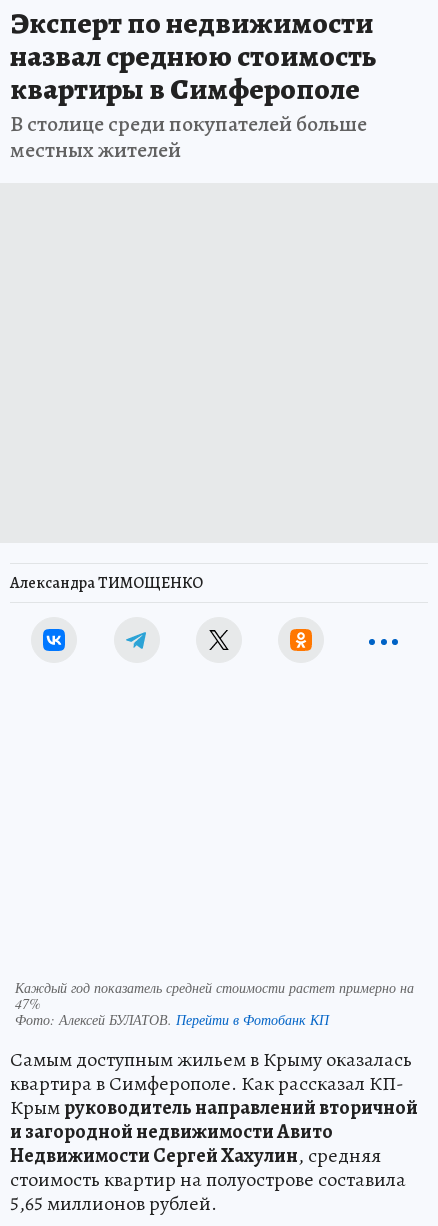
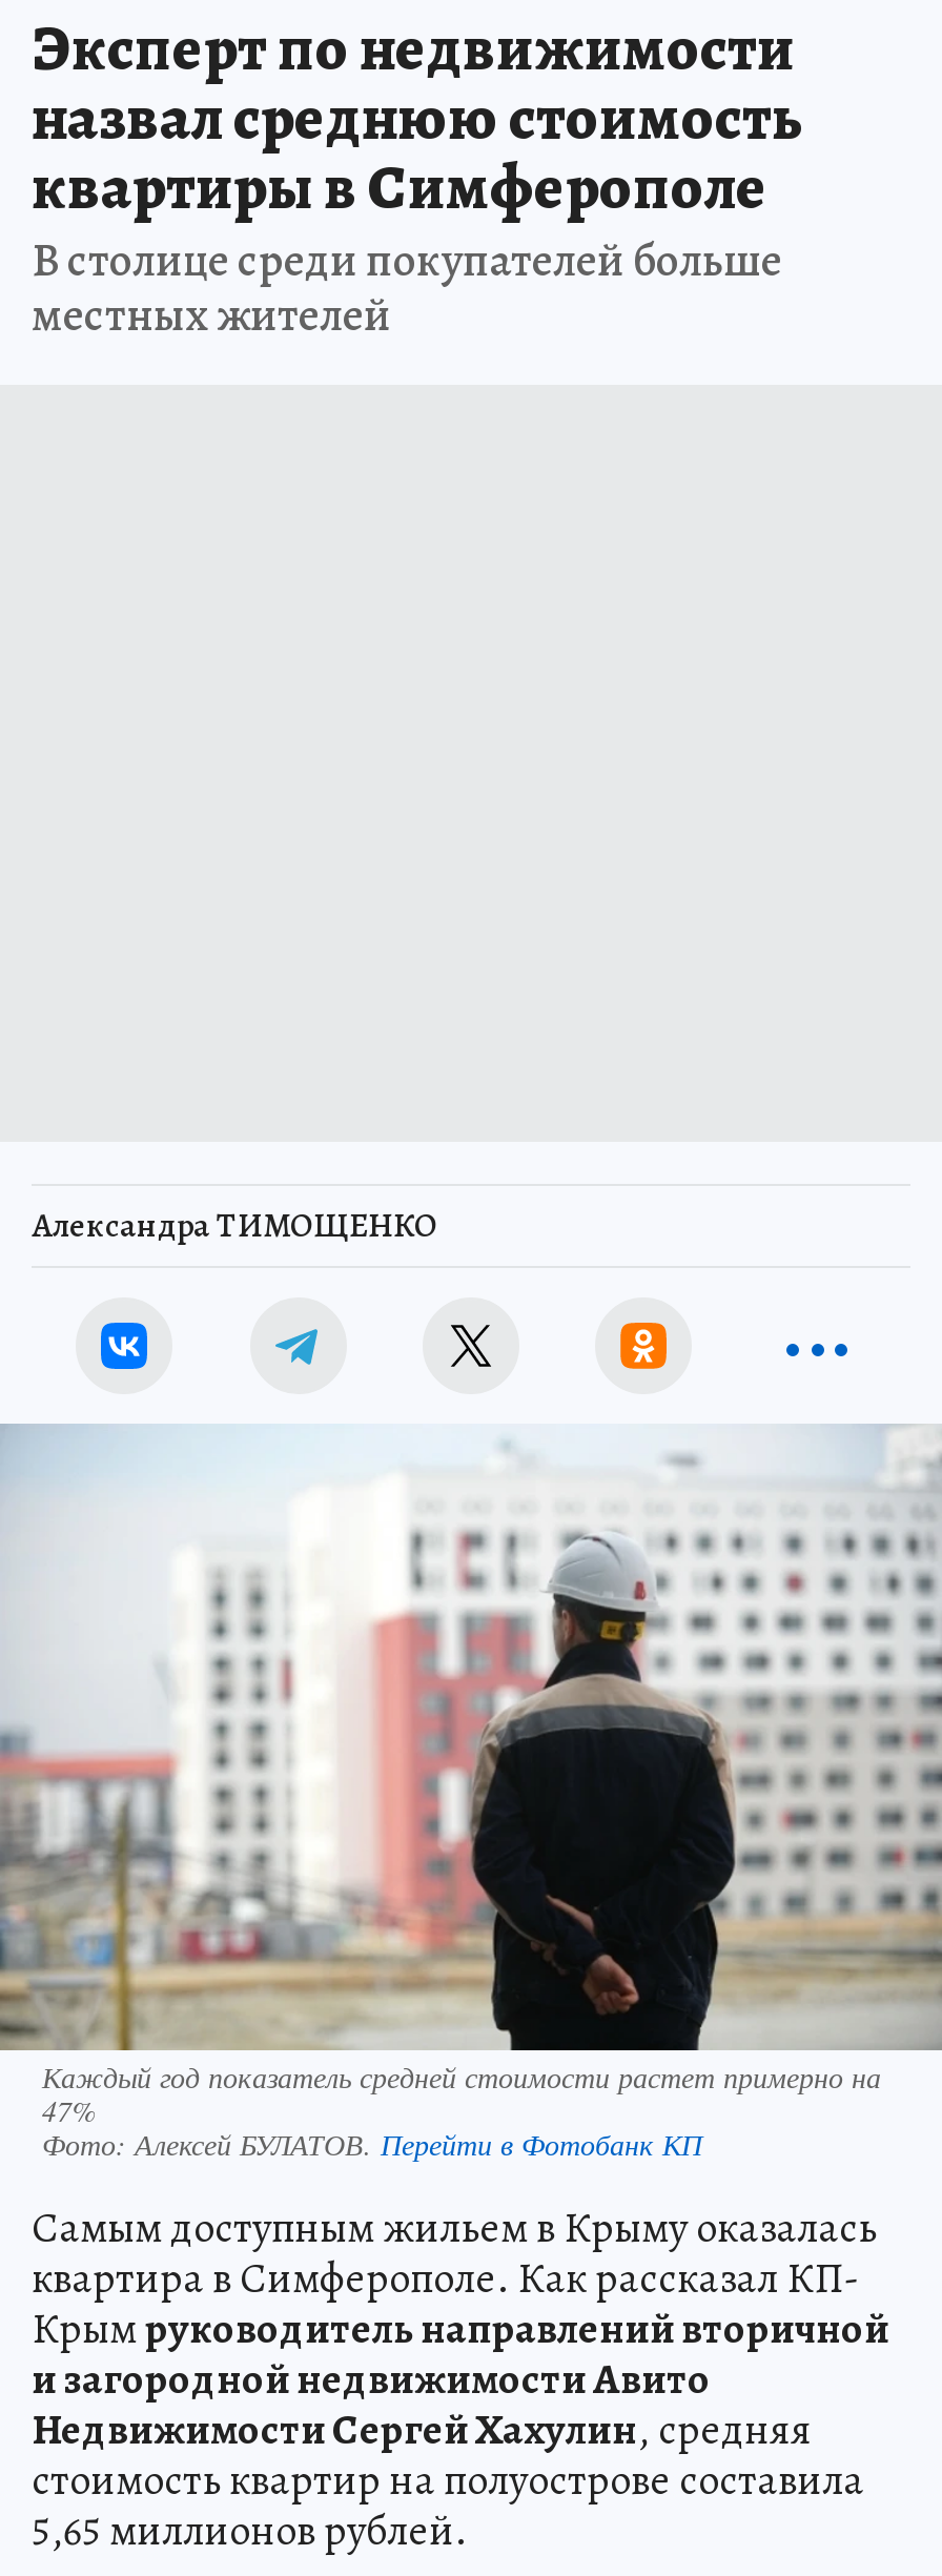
+ [image]
